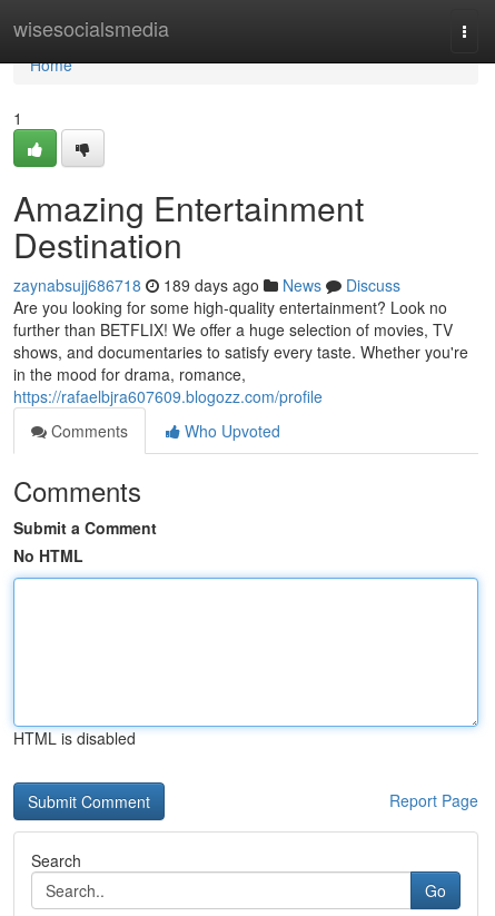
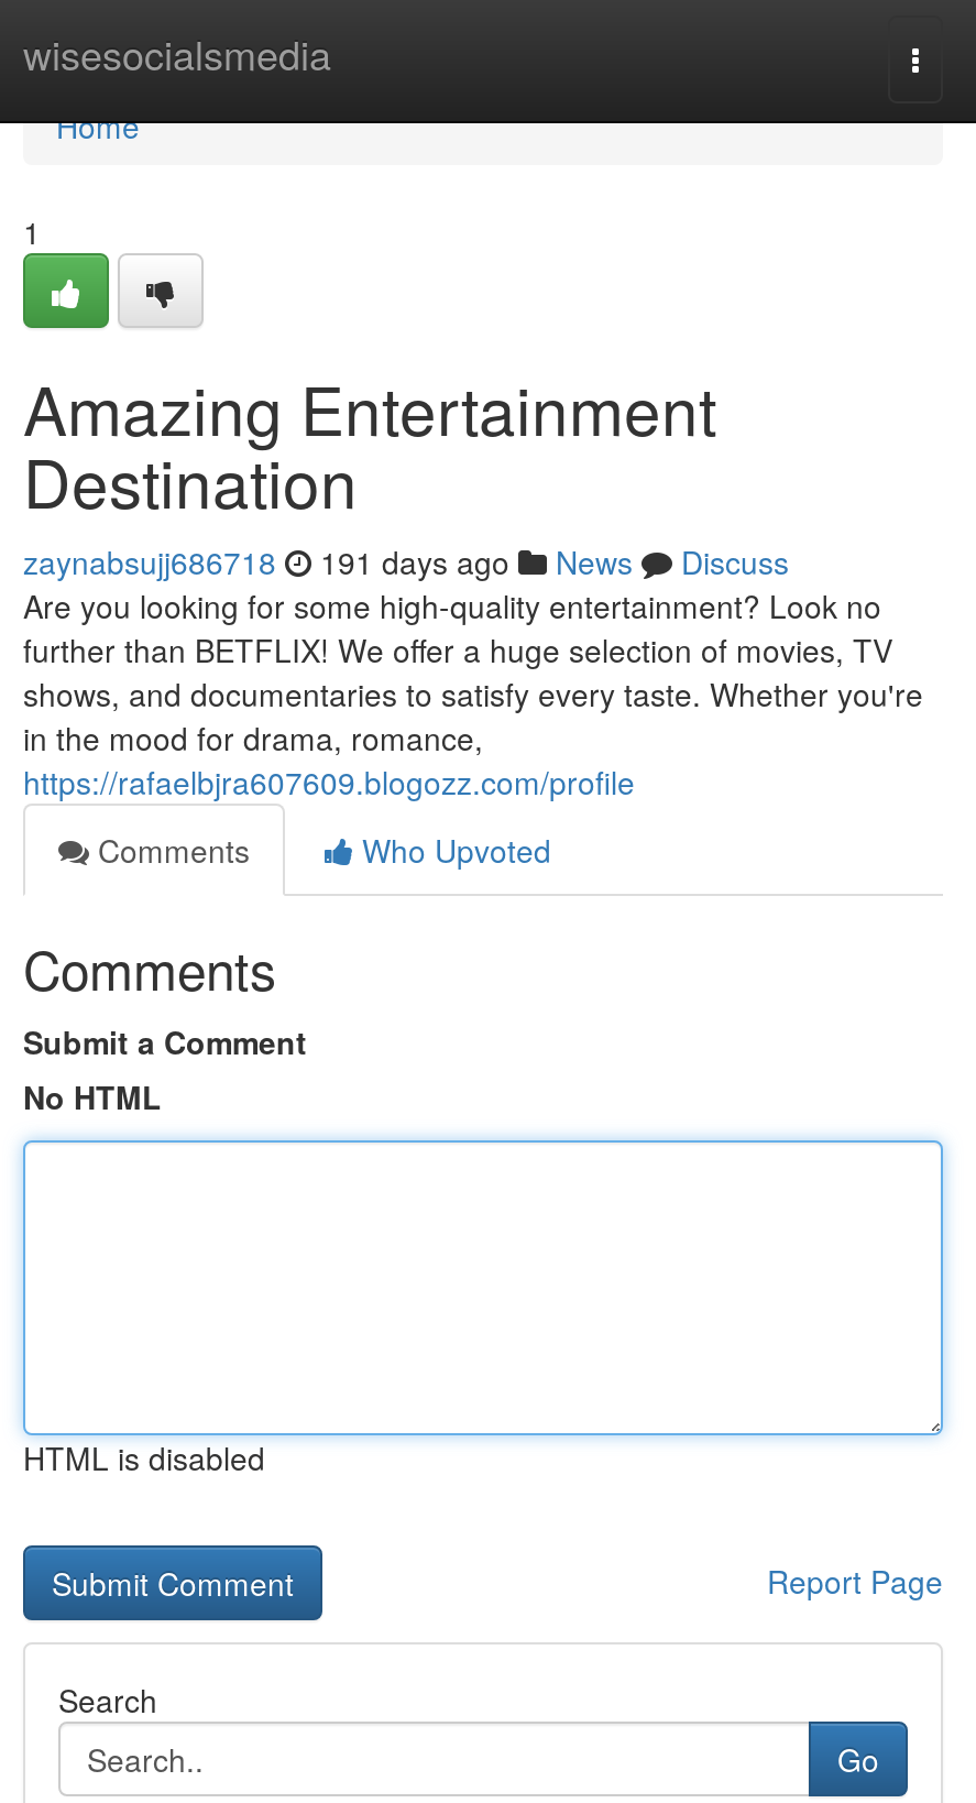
- zaynabsujj686718 189 days ago News Discuss
+ zaynabsujj686718 191 days ago News Discuss
